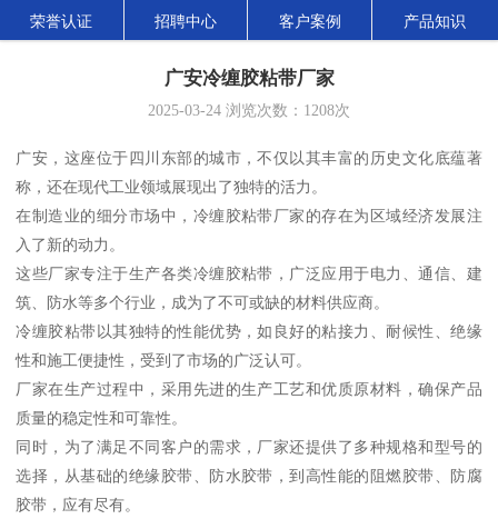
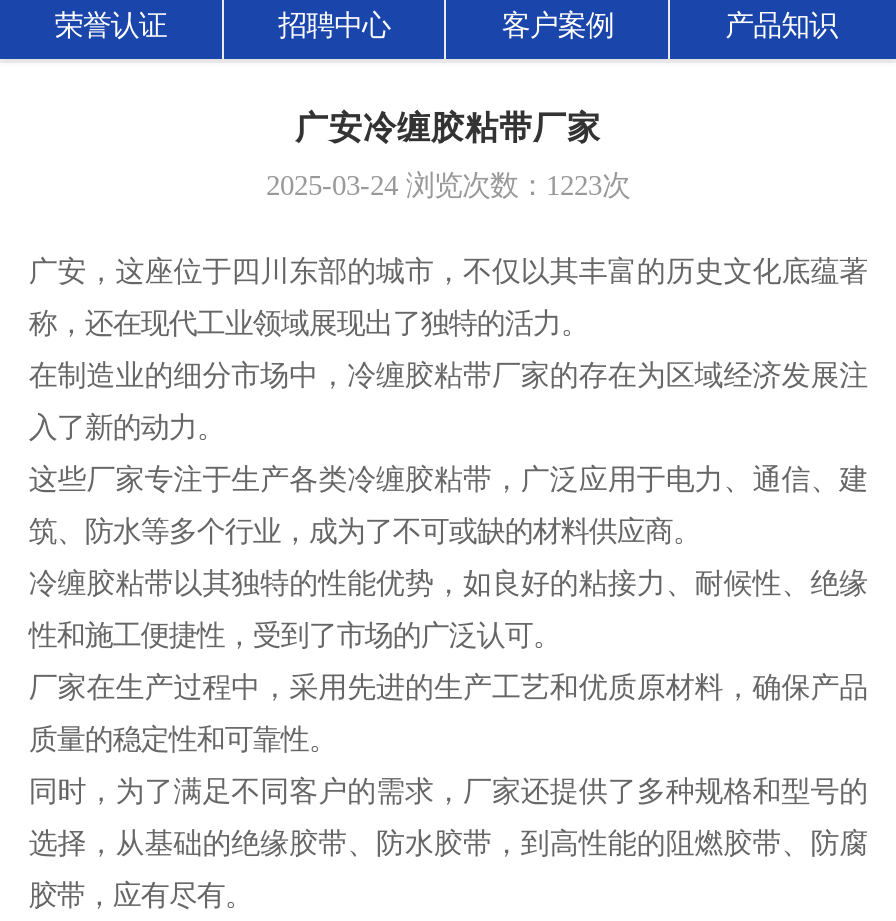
- 2025-03-24浏览次数：1208次
+ 2025-03-24浏览次数：1223次
